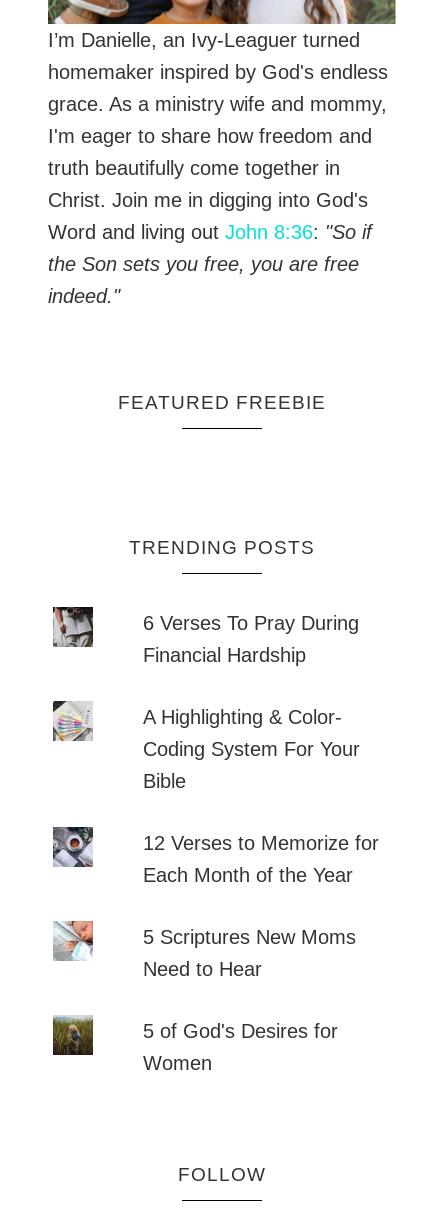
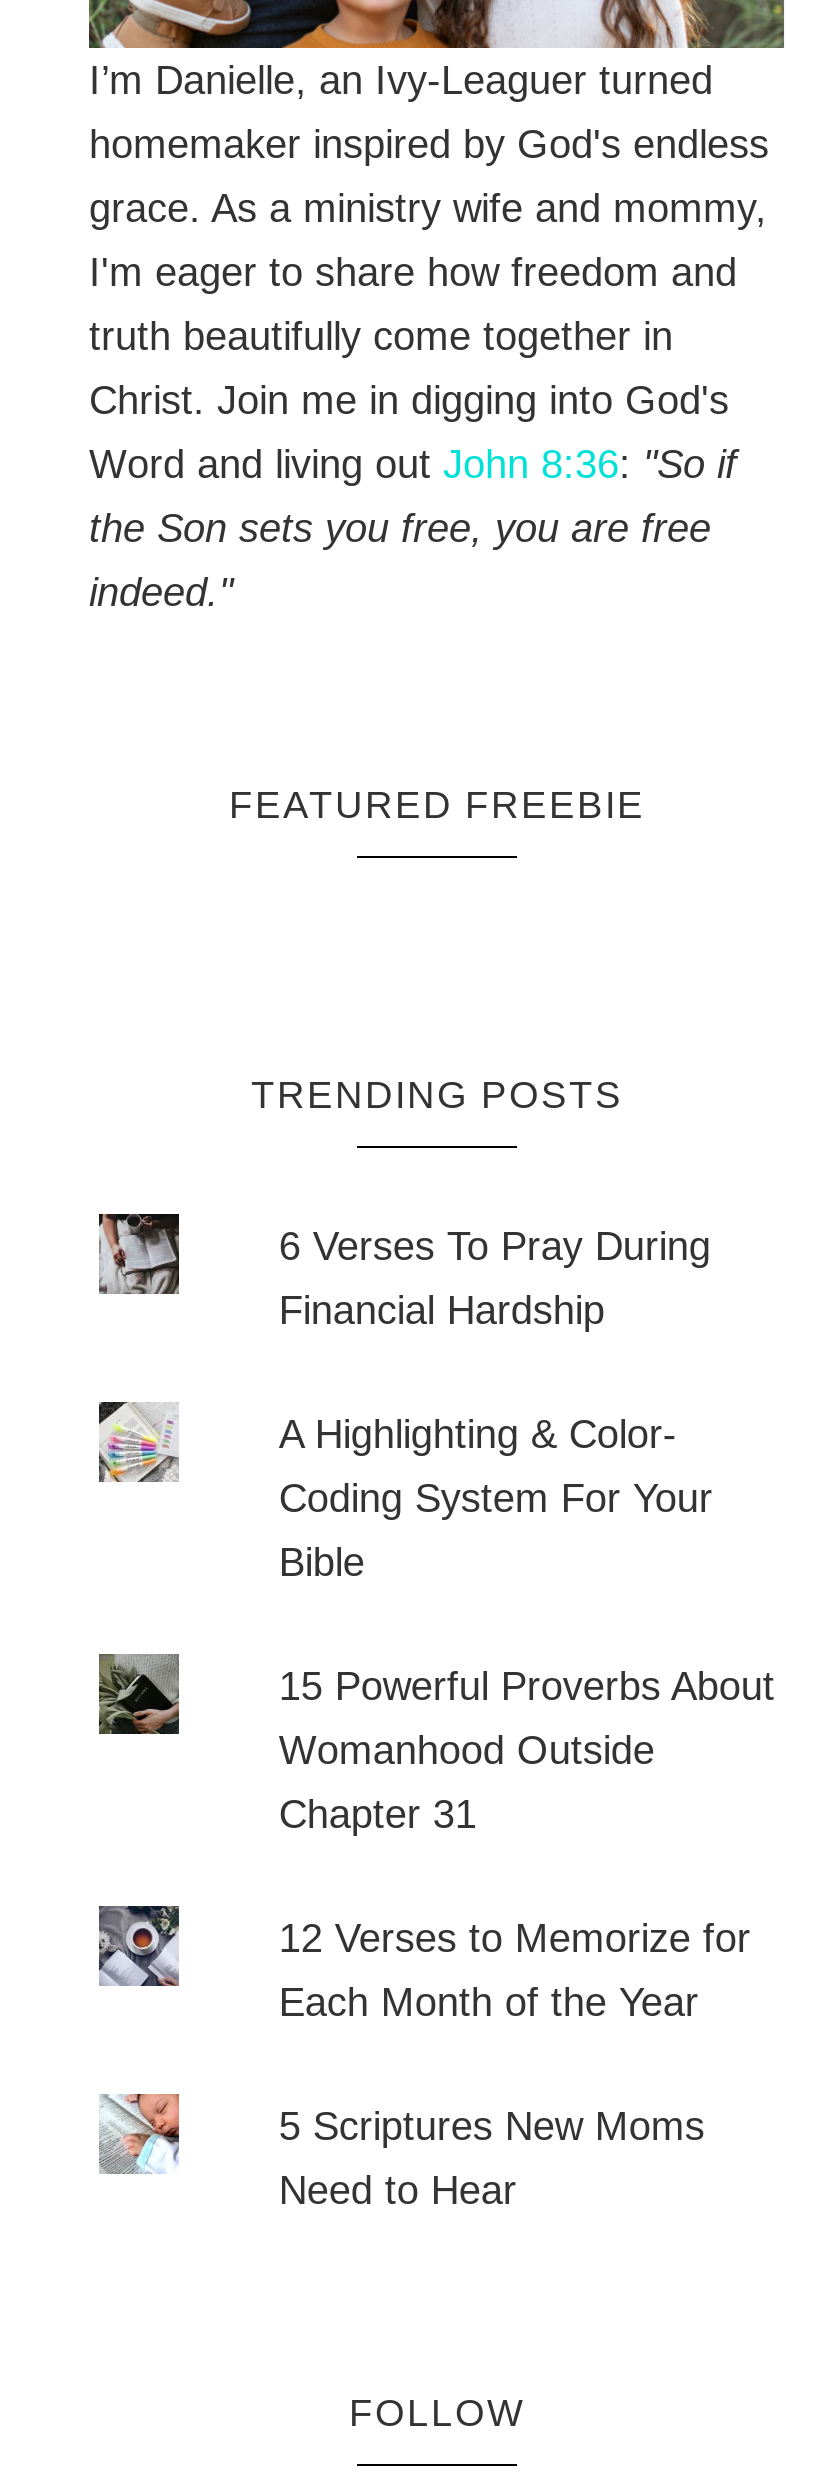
+ [image]

+ 15 Powerful Proverbs About
+ Womanhood Outside
+ Chapter 31

moved down: 12 Verses to Memorize for | Each Month of the Year | 5 Scriptures New Moms | Need to Hear

- [image]

- 5 of God's Desires for
- Women
